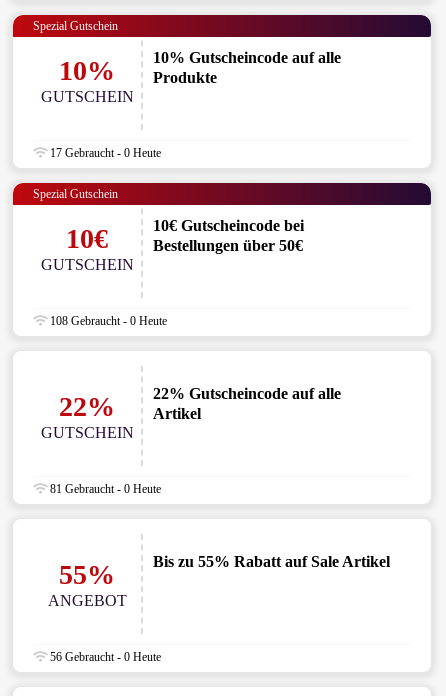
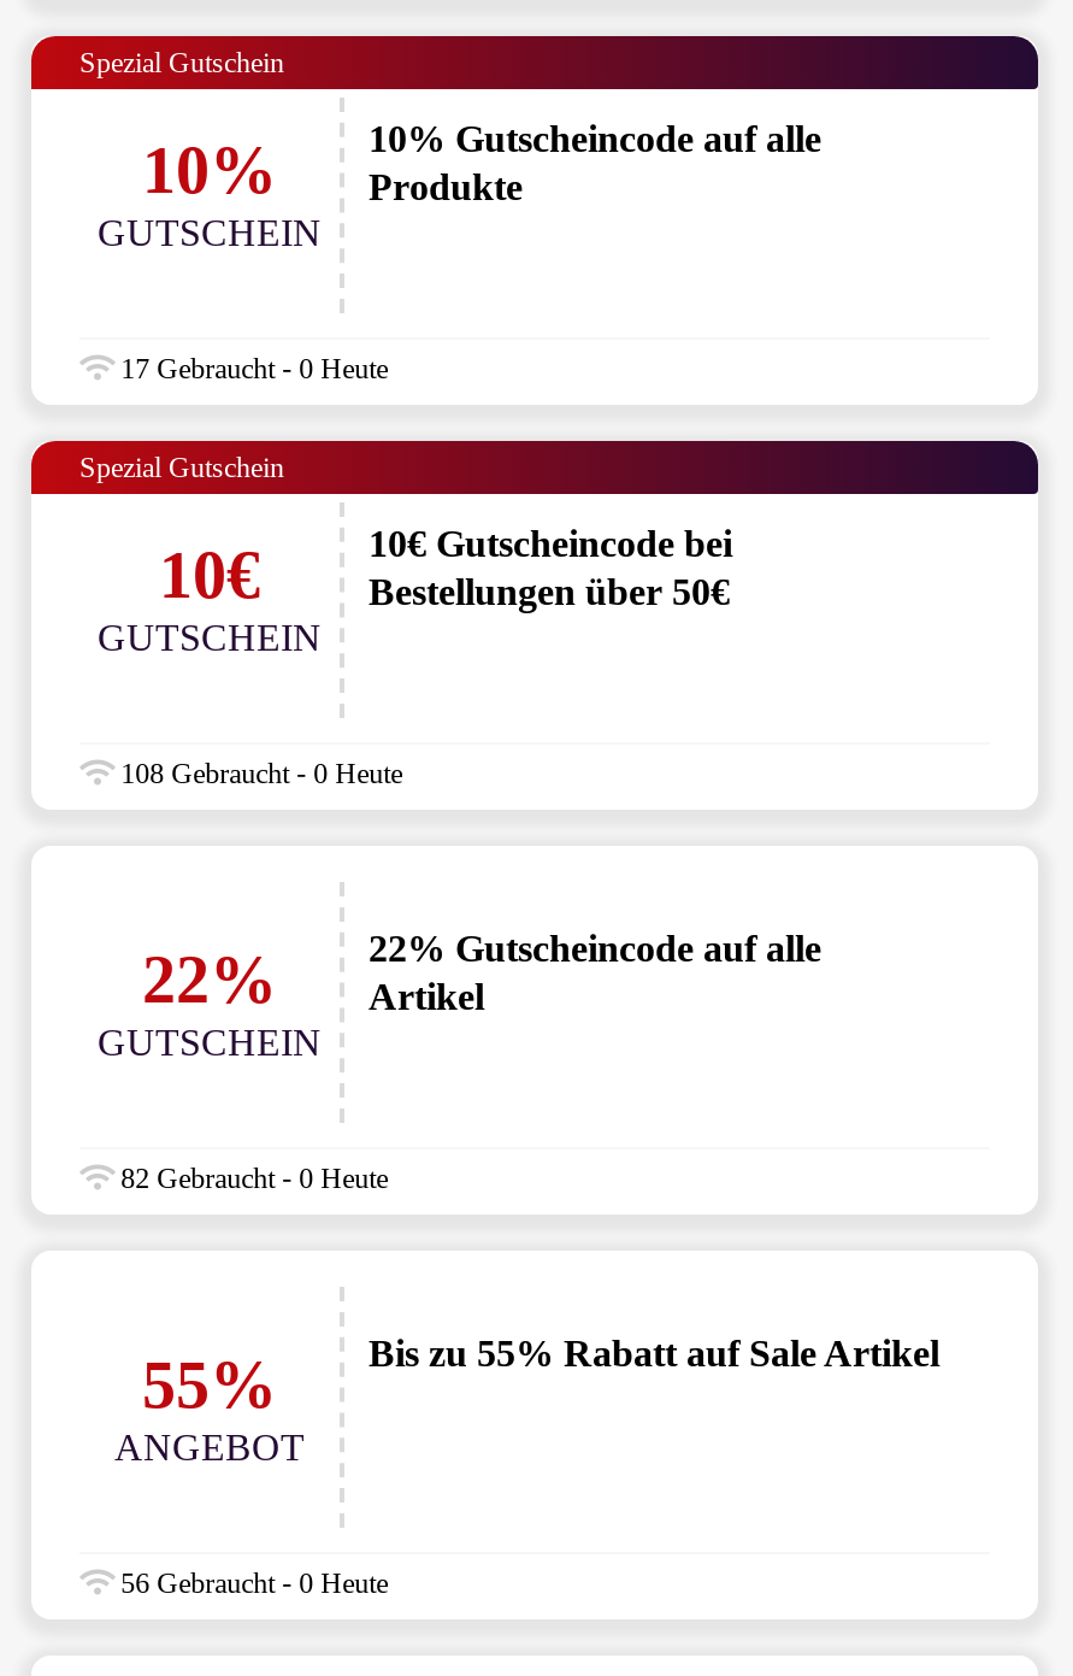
- 81 Gebraucht - 0 Heute
+ 82 Gebraucht - 0 Heute
